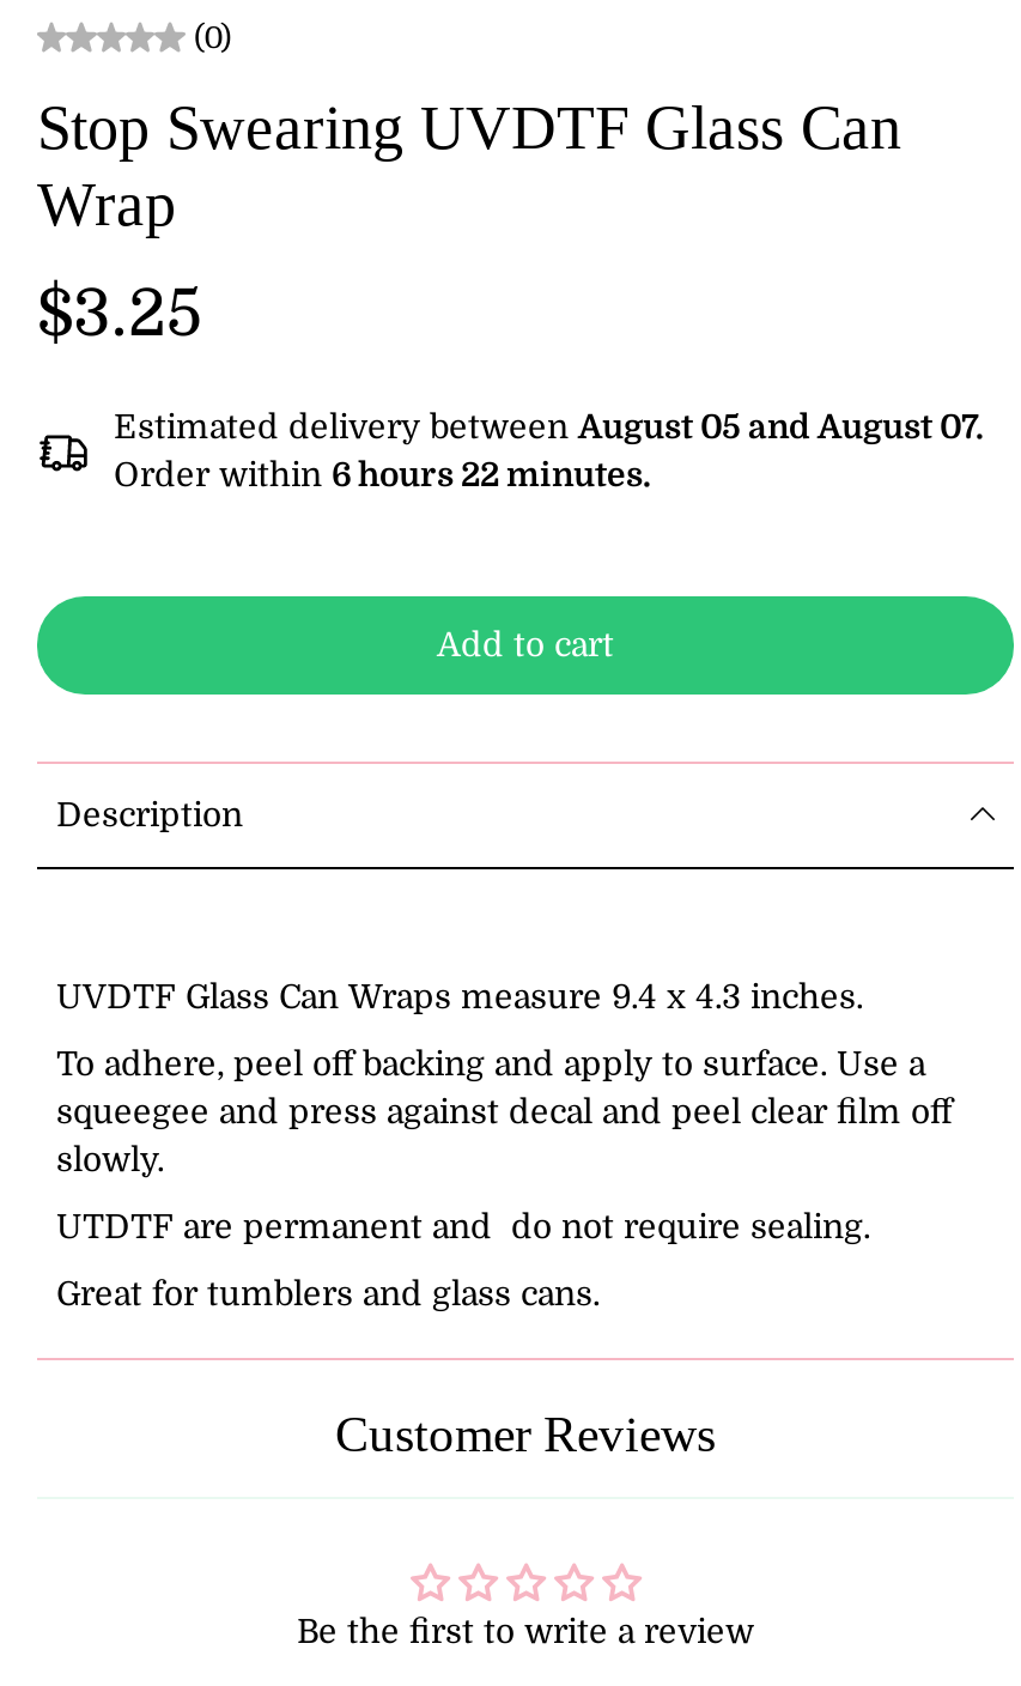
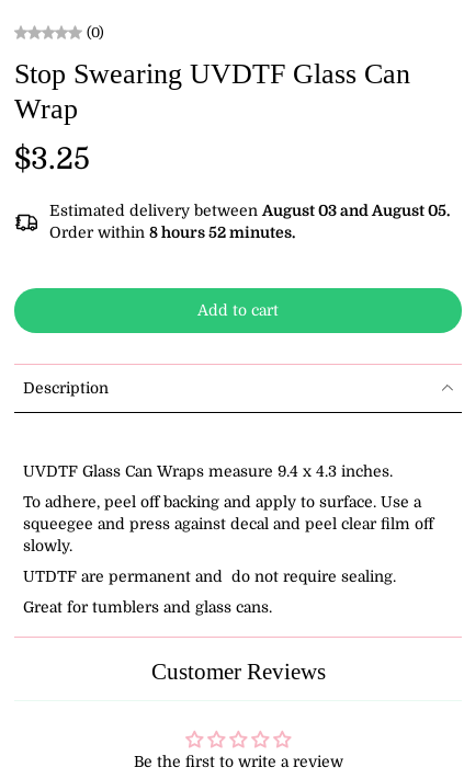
- Estimated delivery between August 05 and August 07.
+ Estimated delivery between August 03 and August 05.

- Order within 6 hours 22 minutes.
+ Order within 8 hours 52 minutes.
